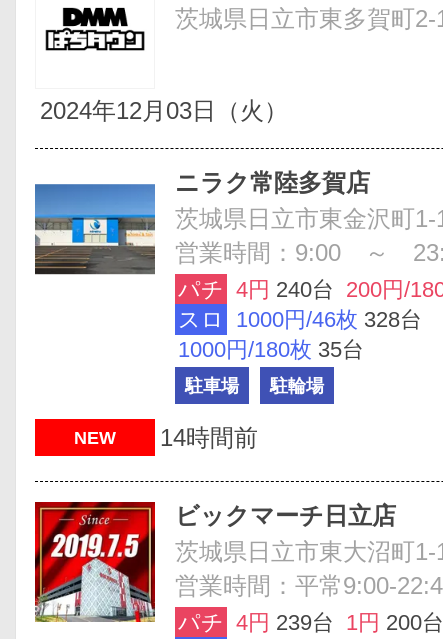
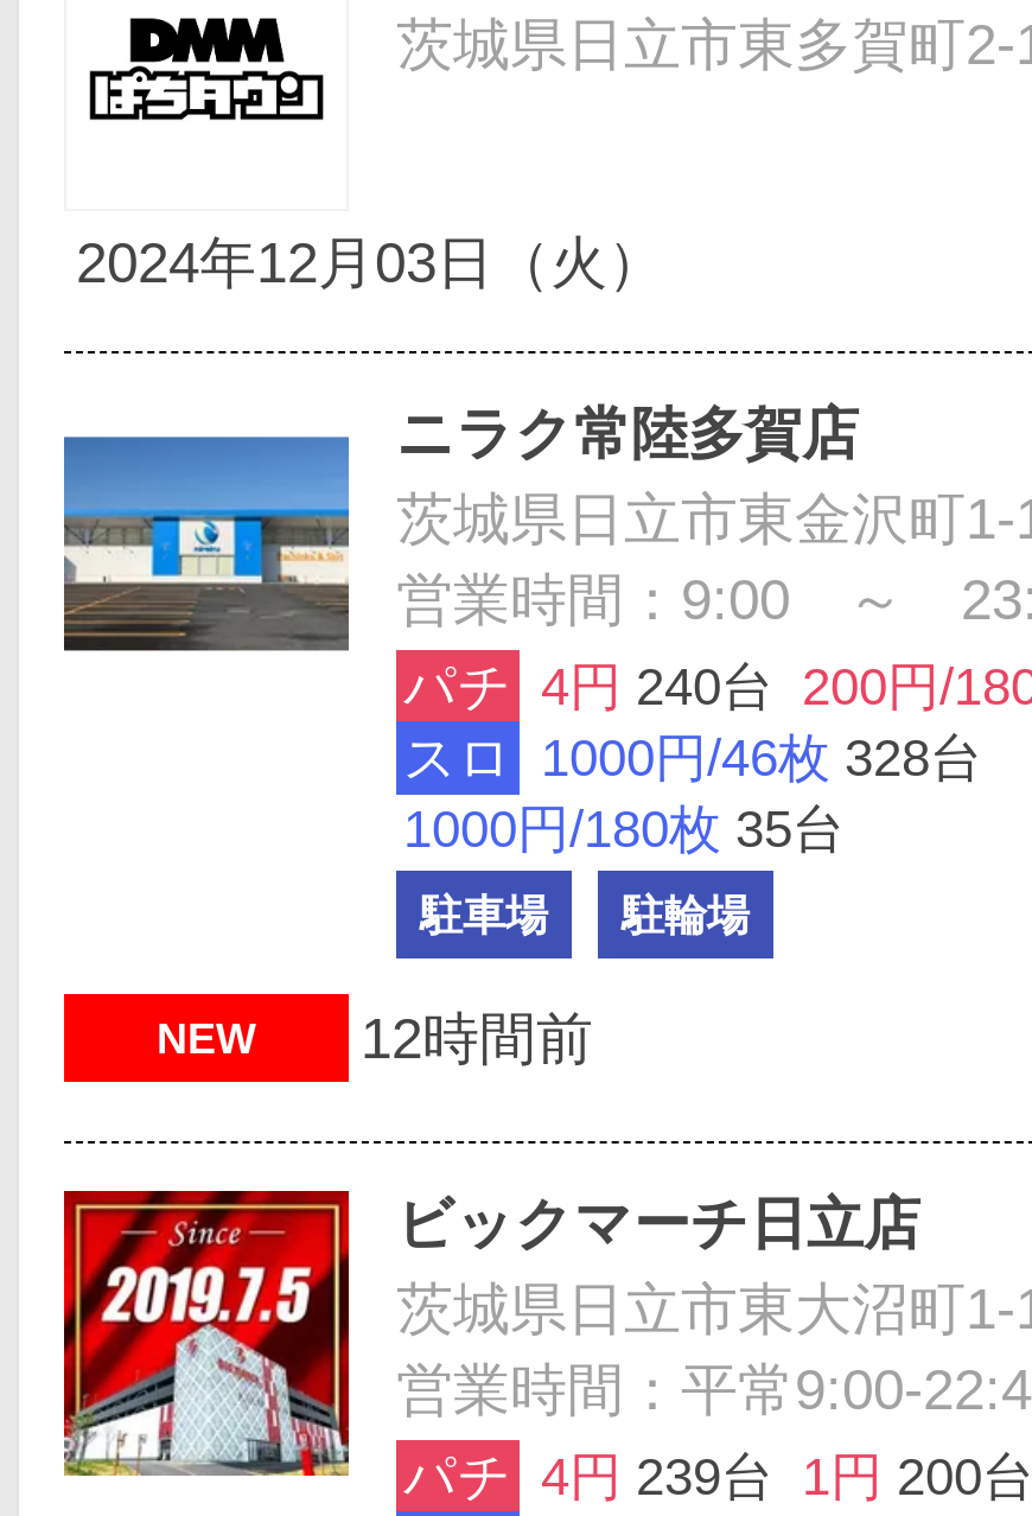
- 14時間前
+ 12時間前
